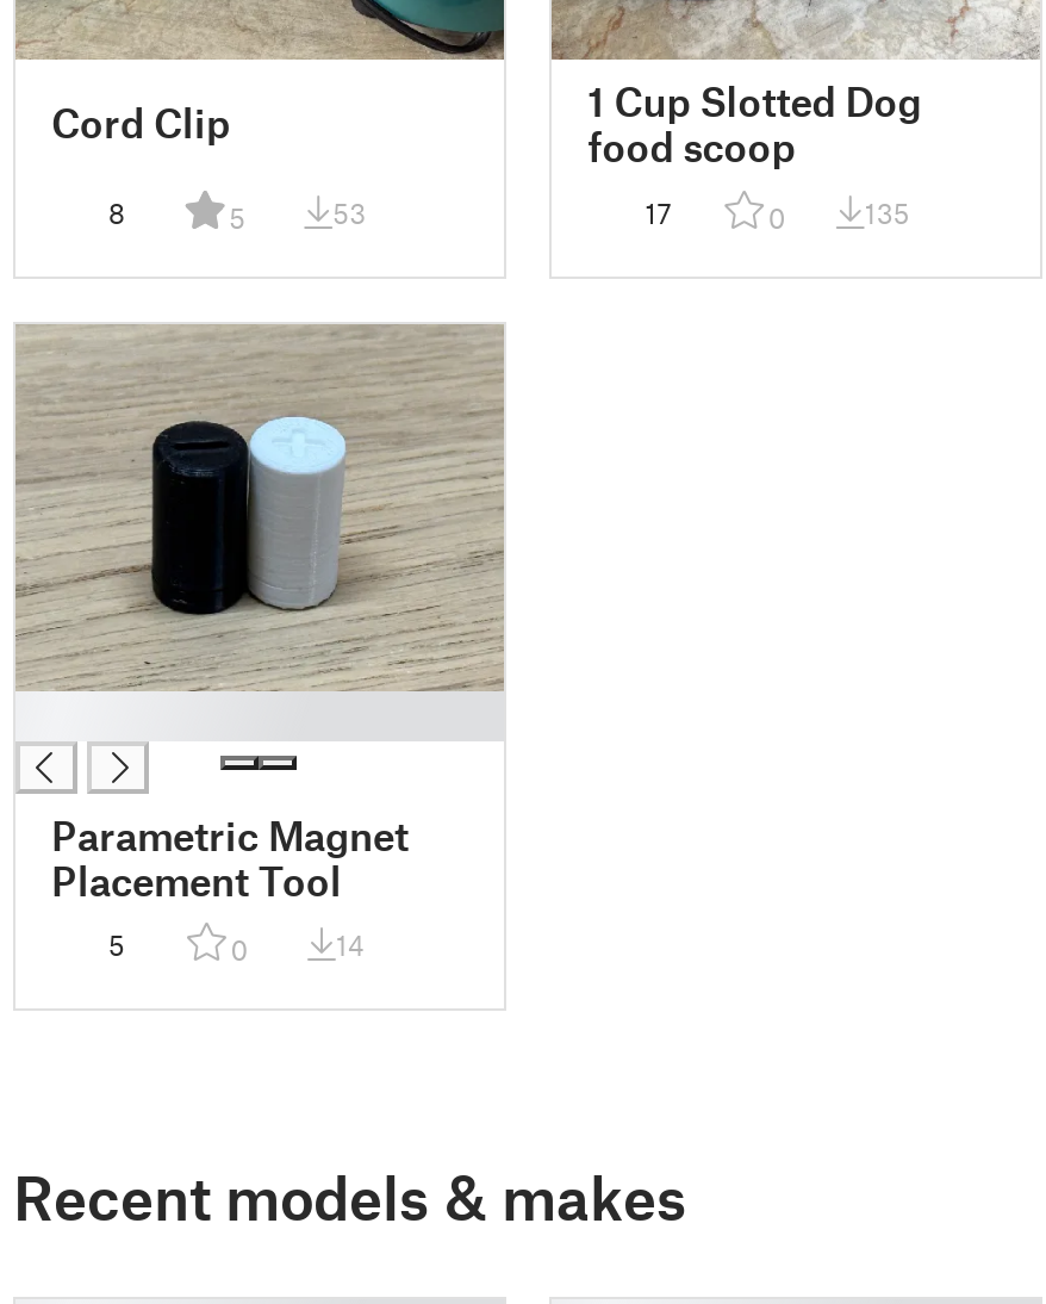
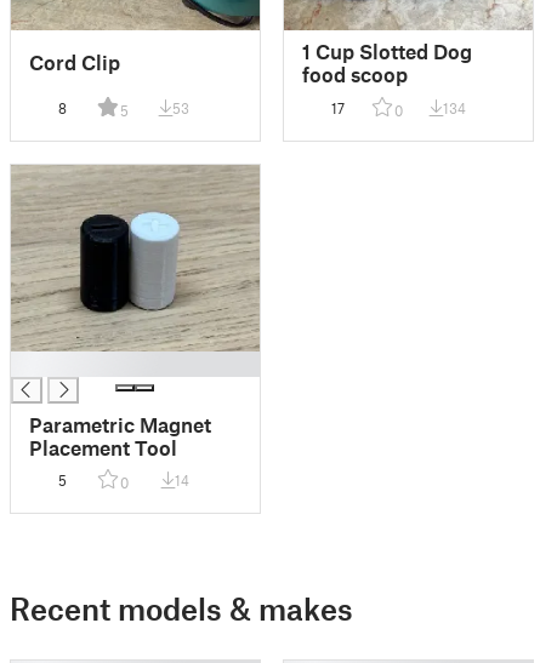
- 135
+ 134
